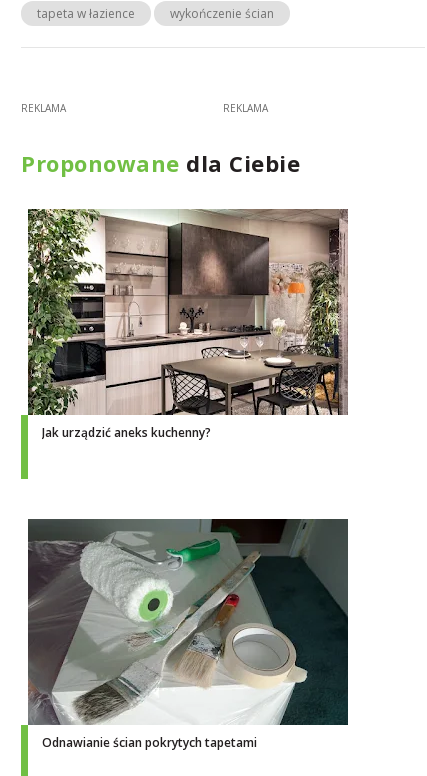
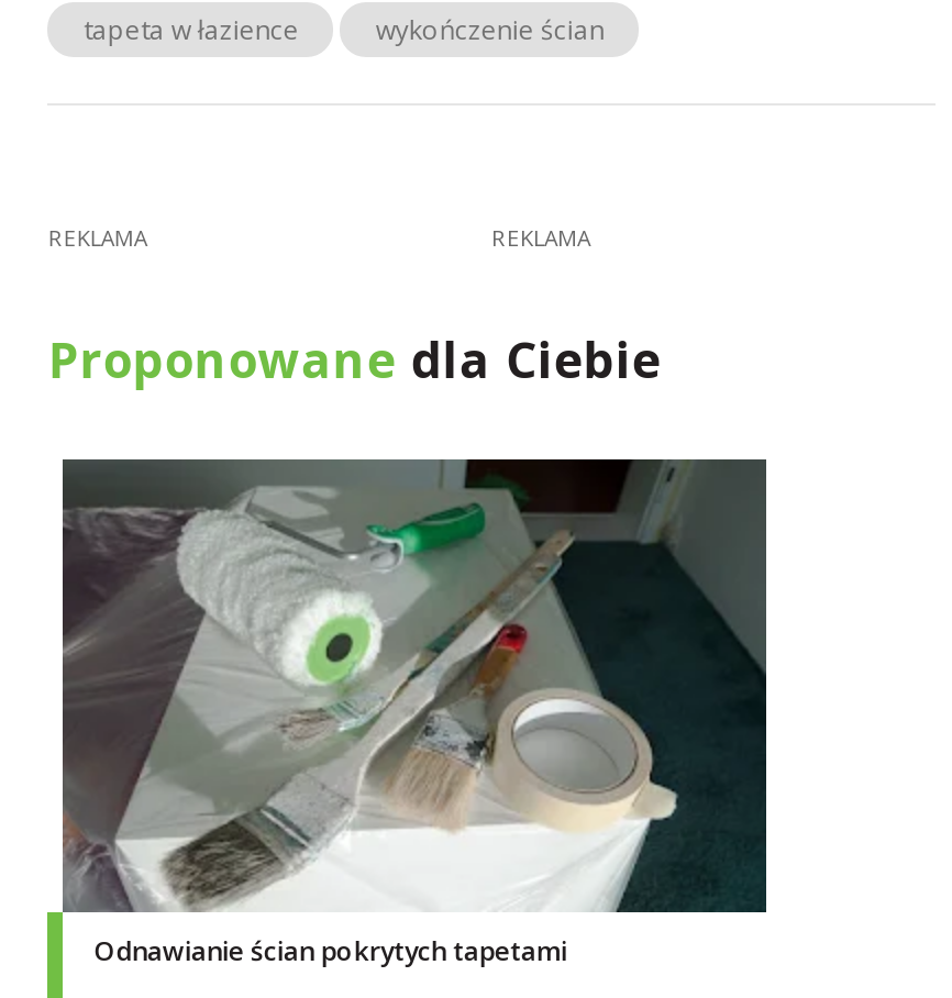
- [image]
- Jak urządzić aneks kuchenny?
